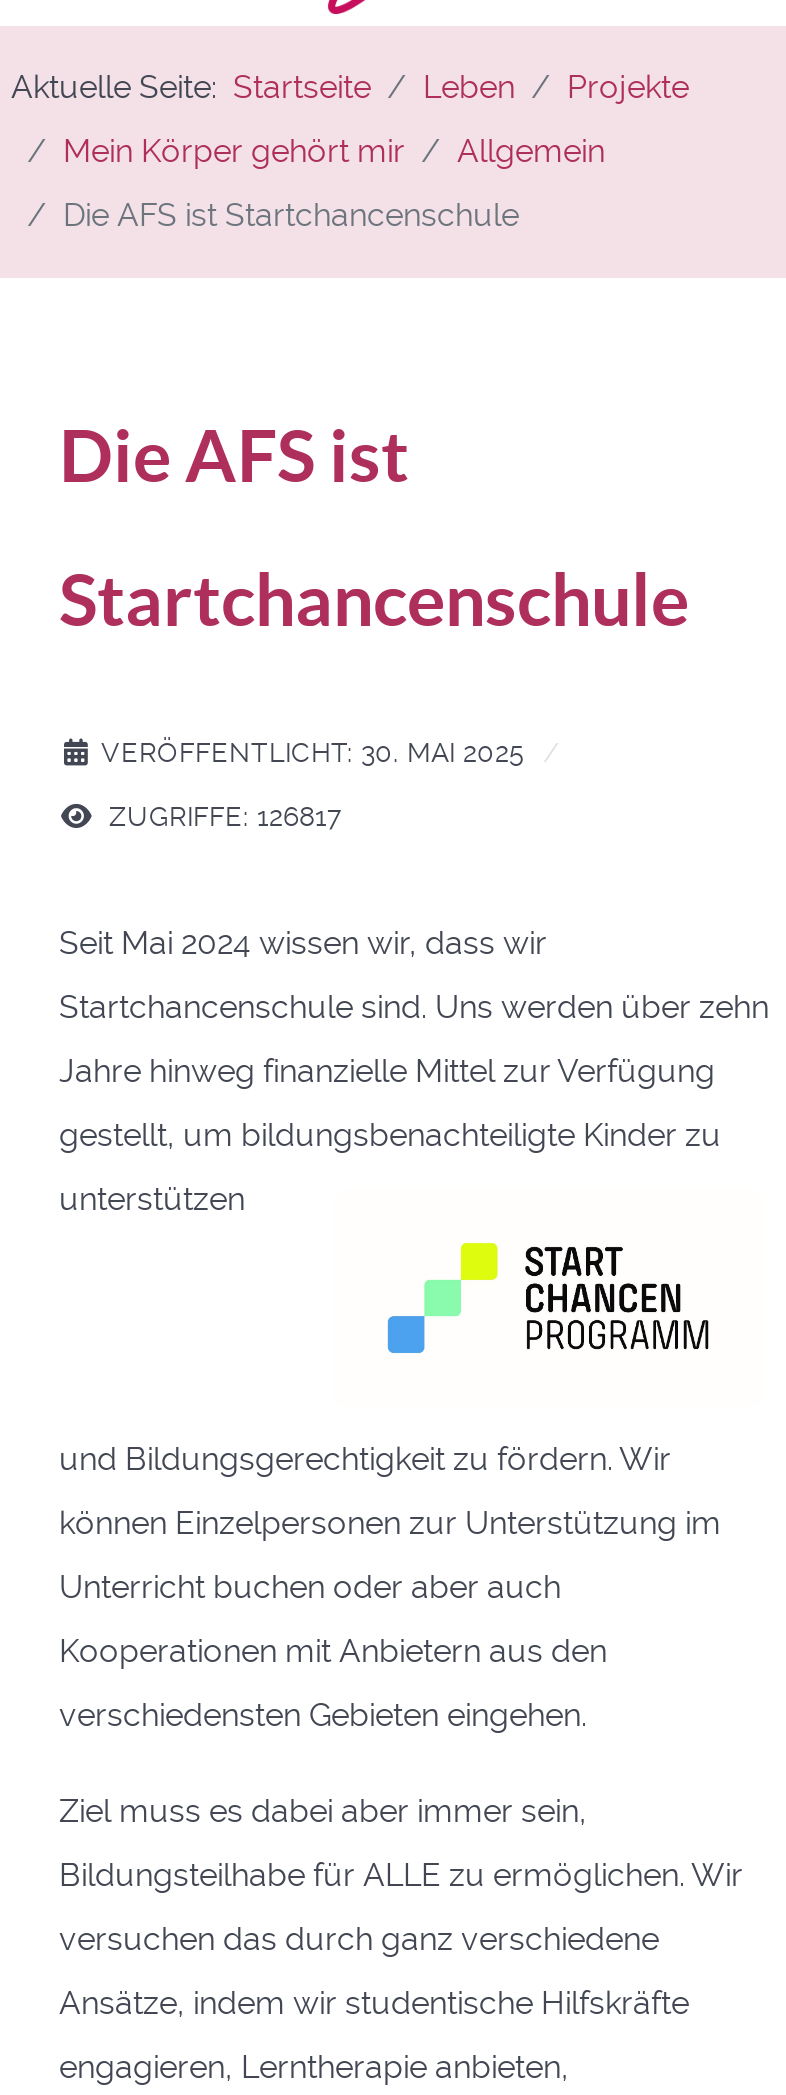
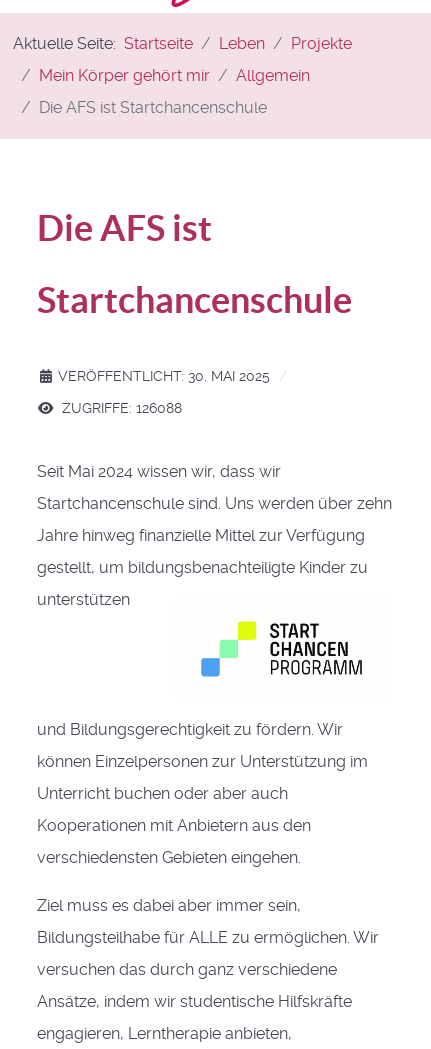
- ZUGRIFFE: 126817
+ ZUGRIFFE: 126088
